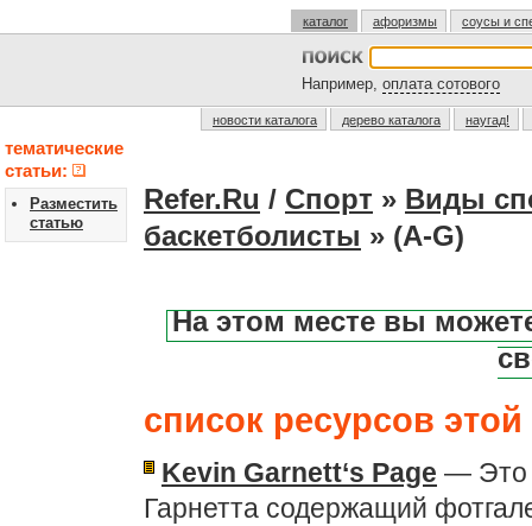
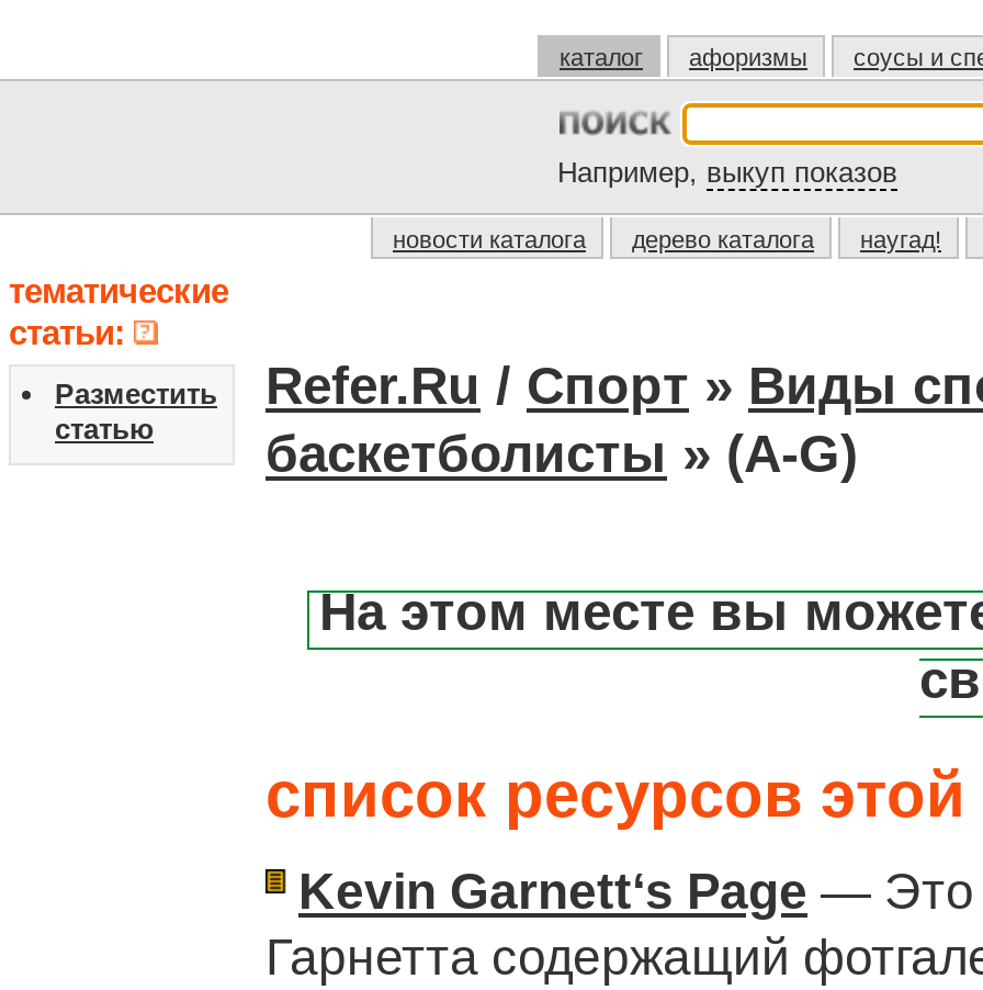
- Например, оплата сотового
+ Например, выкуп показов
